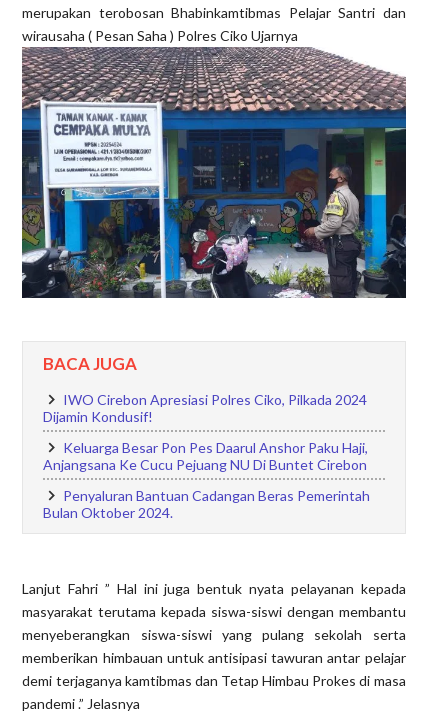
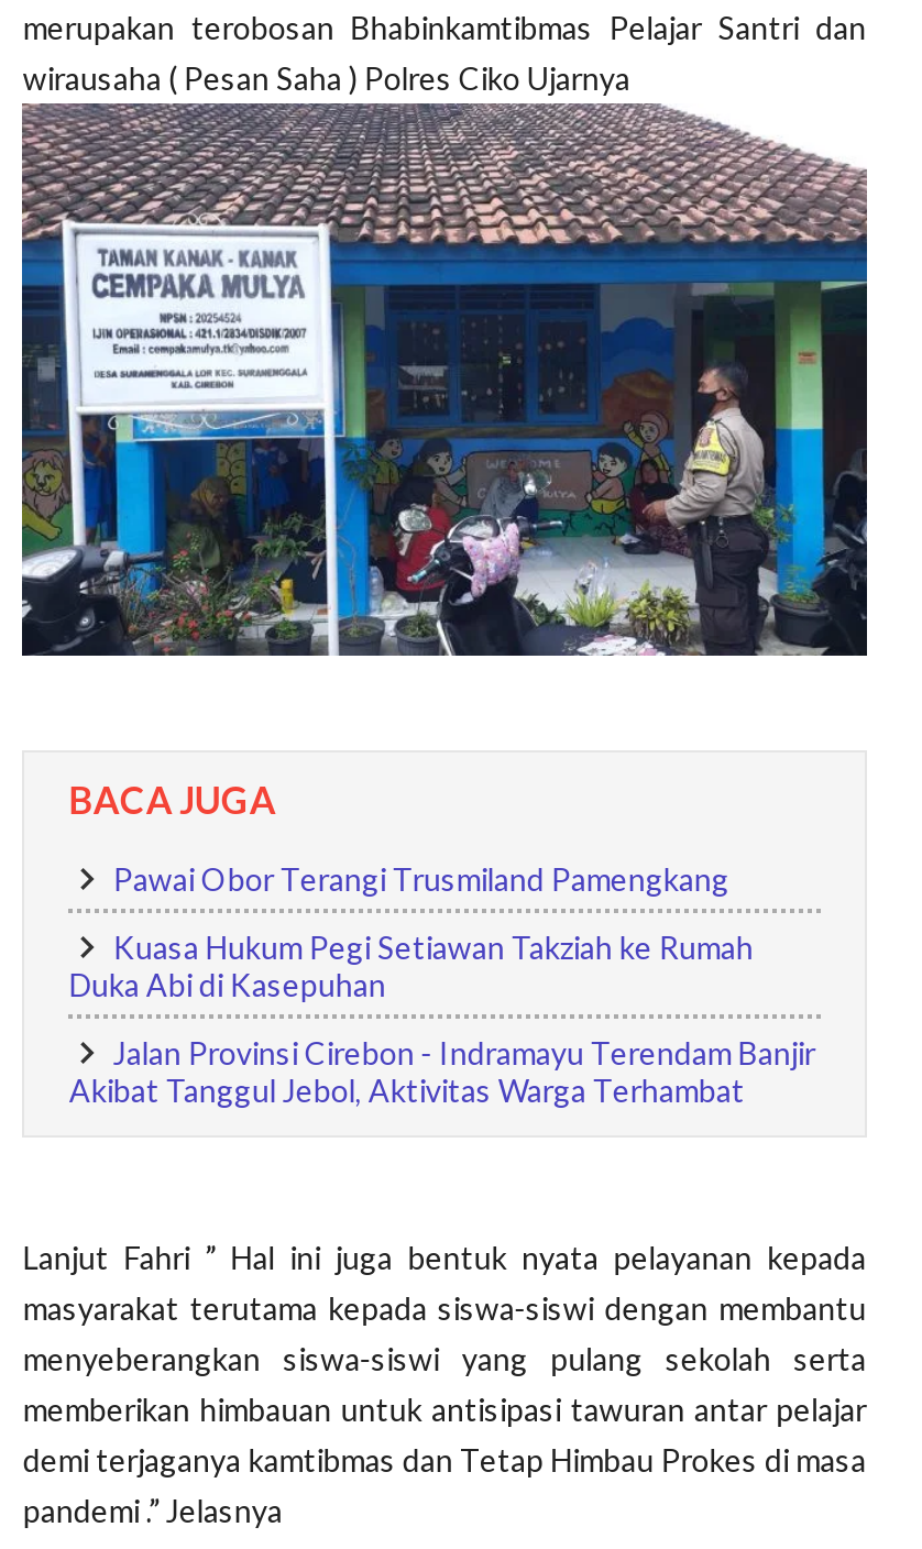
- IWO Cirebon Apresiasi Polres Ciko, Pilkada 2024
- Dijamin Kondusif!
+ Pawai Obor Terangi Trusmiland Pamengkang

- Keluarga Besar Pon Pes Daarul Anshor Paku Haji,
- Anjangsana Ke Cucu Pejuang NU Di Buntet Cirebon
+ Kuasa Hukum Pegi Setiawan Takziah ke Rumah
+ Duka Abi di Kasepuhan

- Penyaluran Bantuan Cadangan Beras Pemerintah
- Bulan Oktober 2024.
+ Jalan Provinsi Cirebon - Indramayu Terendam Banjir
+ Akibat Tanggul Jebol, Aktivitas Warga Terhambat
